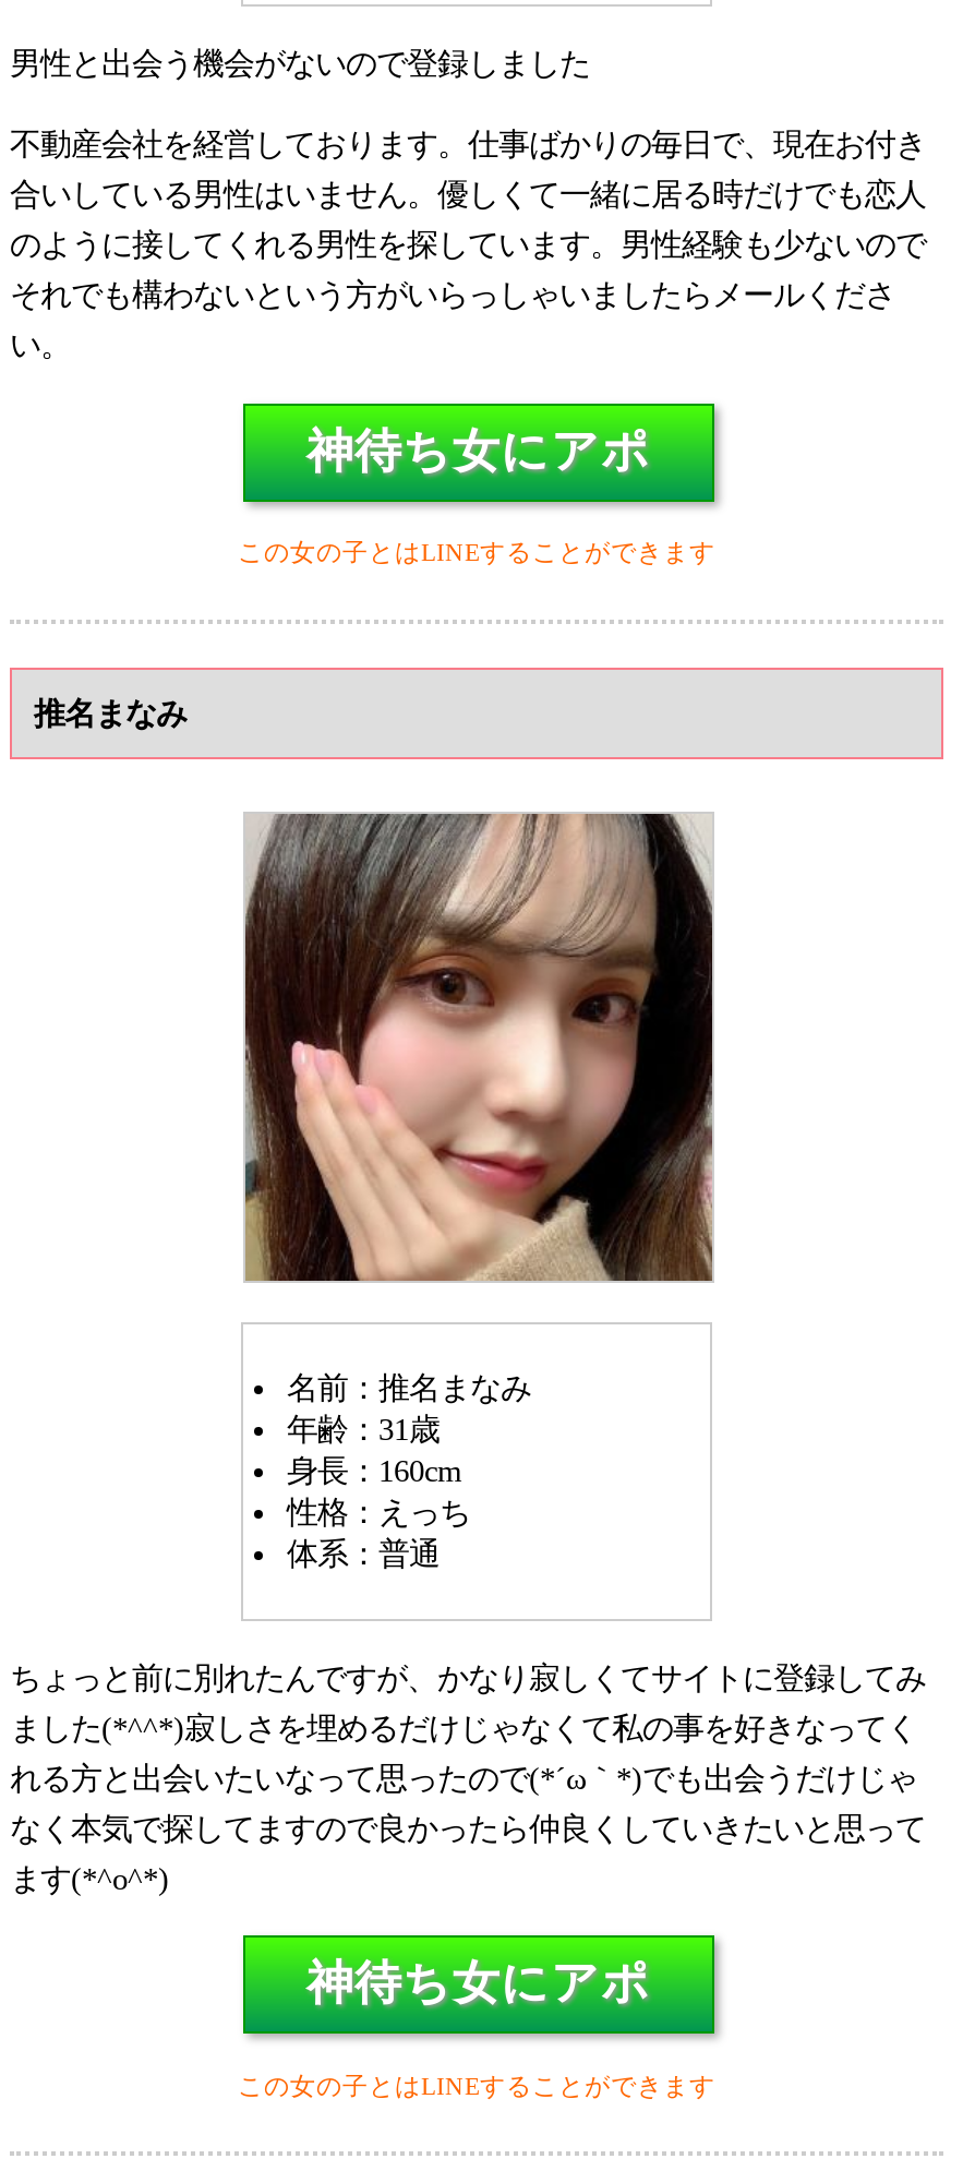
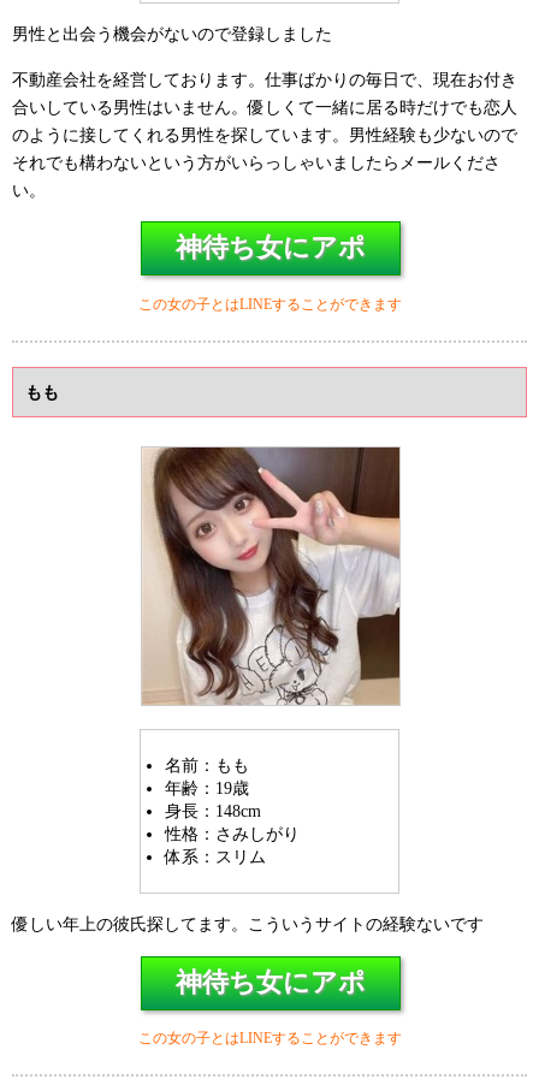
- 推名まなみ
+ もも

- [image]
+ [image]

- 名前：推名まなみ
- 年齢：31歳
- 身長：160cm
- 性格：えっち
- 体系：普通
+ 名前：もも
+ 年齢：19歳
+ 身長：148cm
+ 性格：さみしがり
+ 体系：スリム

- ちょっと前に別れたんですが、かなり寂しくてサイトに登録してみ
- ました(*^^*)寂しさを埋めるだけじゃなくて私の事を好きなってく
- れる方と出会いたいなって思ったので(*´ω｀*)でも出会うだけじゃ
- なく本気で探してますので良かったら仲良くしていきたいと思って
- ます(*^o^*)
+ 優しい年上の彼氏探してます。こういうサイトの経験ないです
